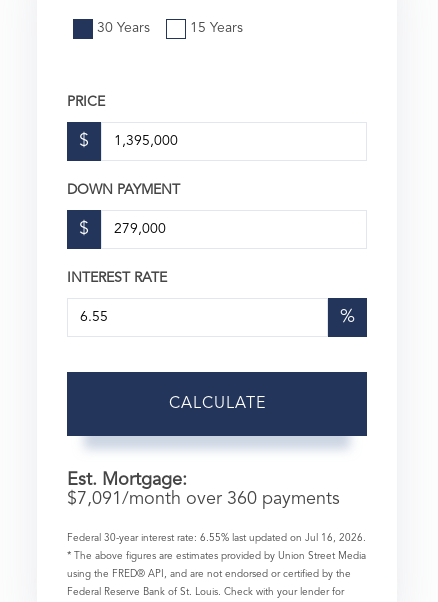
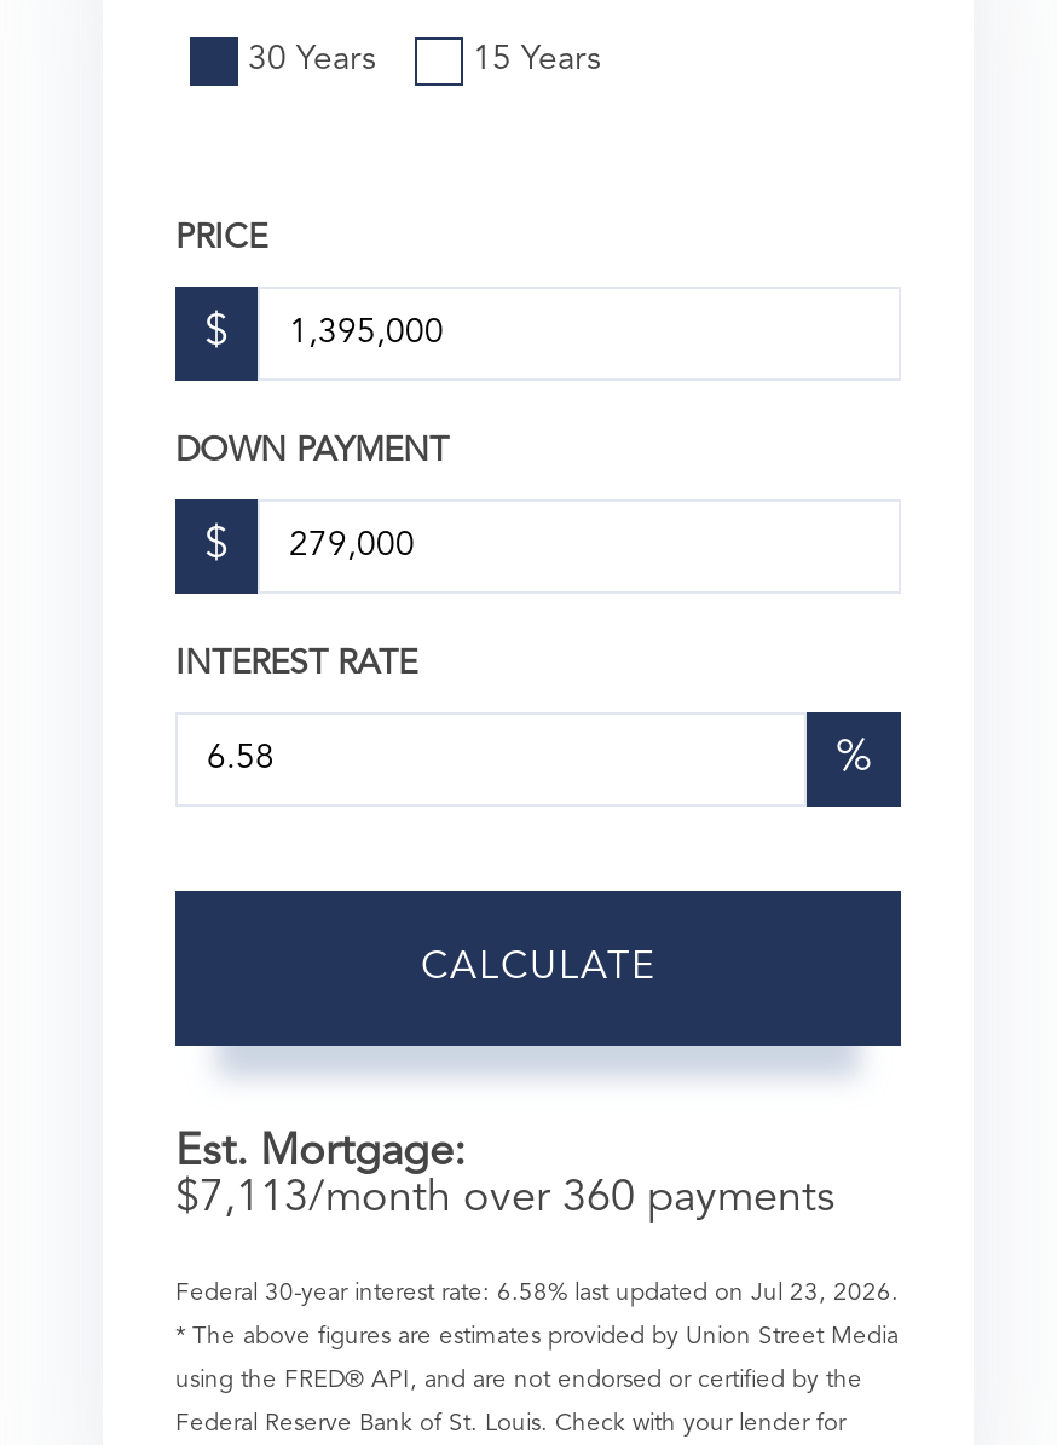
- $7,091/month over 360 payments
+ $7,113/month over 360 payments

- Federal 30-year interest rate: 6.55% last updated on Jul 16, 2026.
+ Federal 30-year interest rate: 6.58% last updated on Jul 23, 2026.
